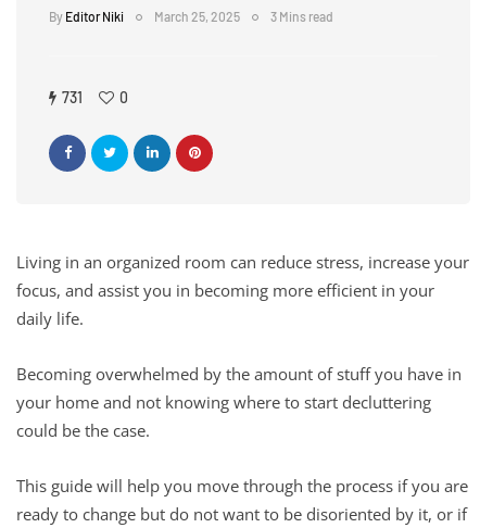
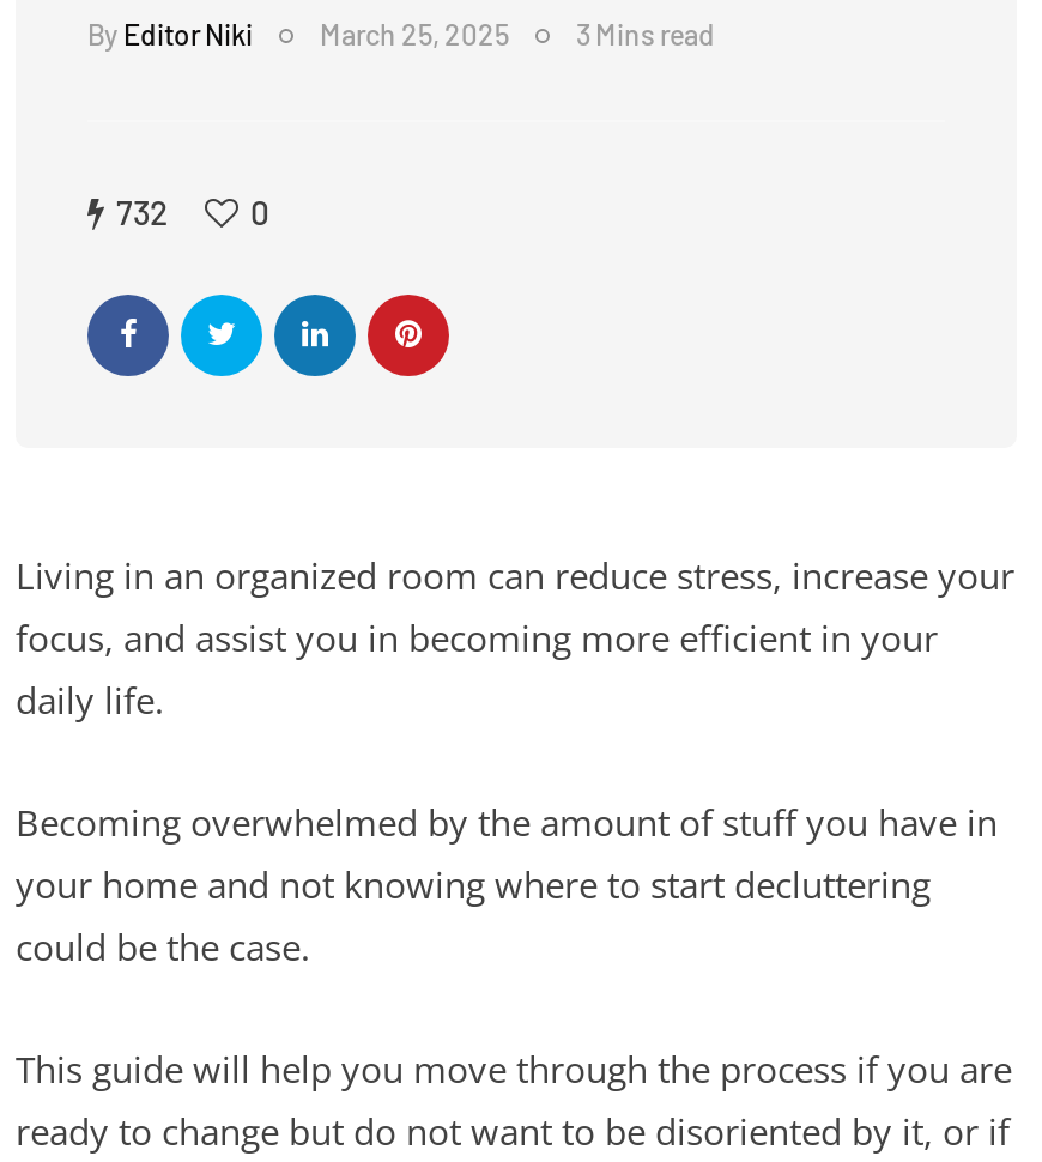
- 731 0
+ 732 0
